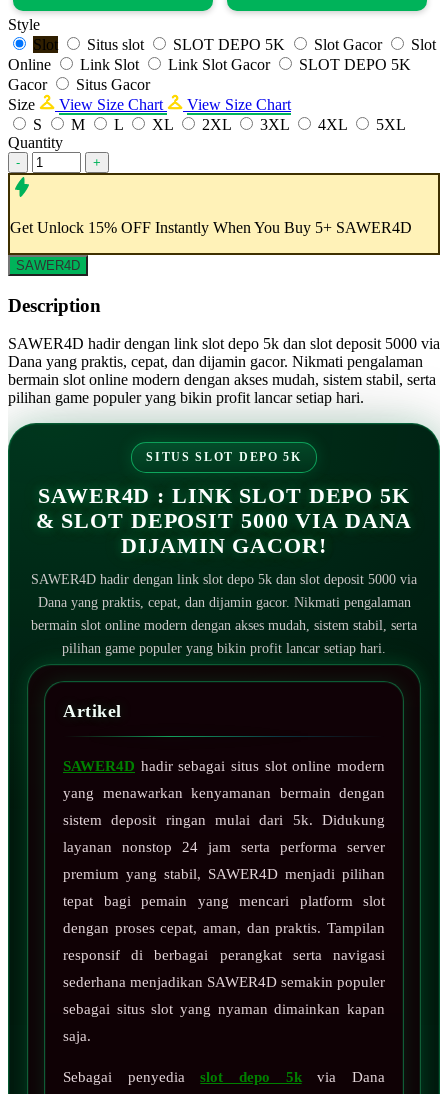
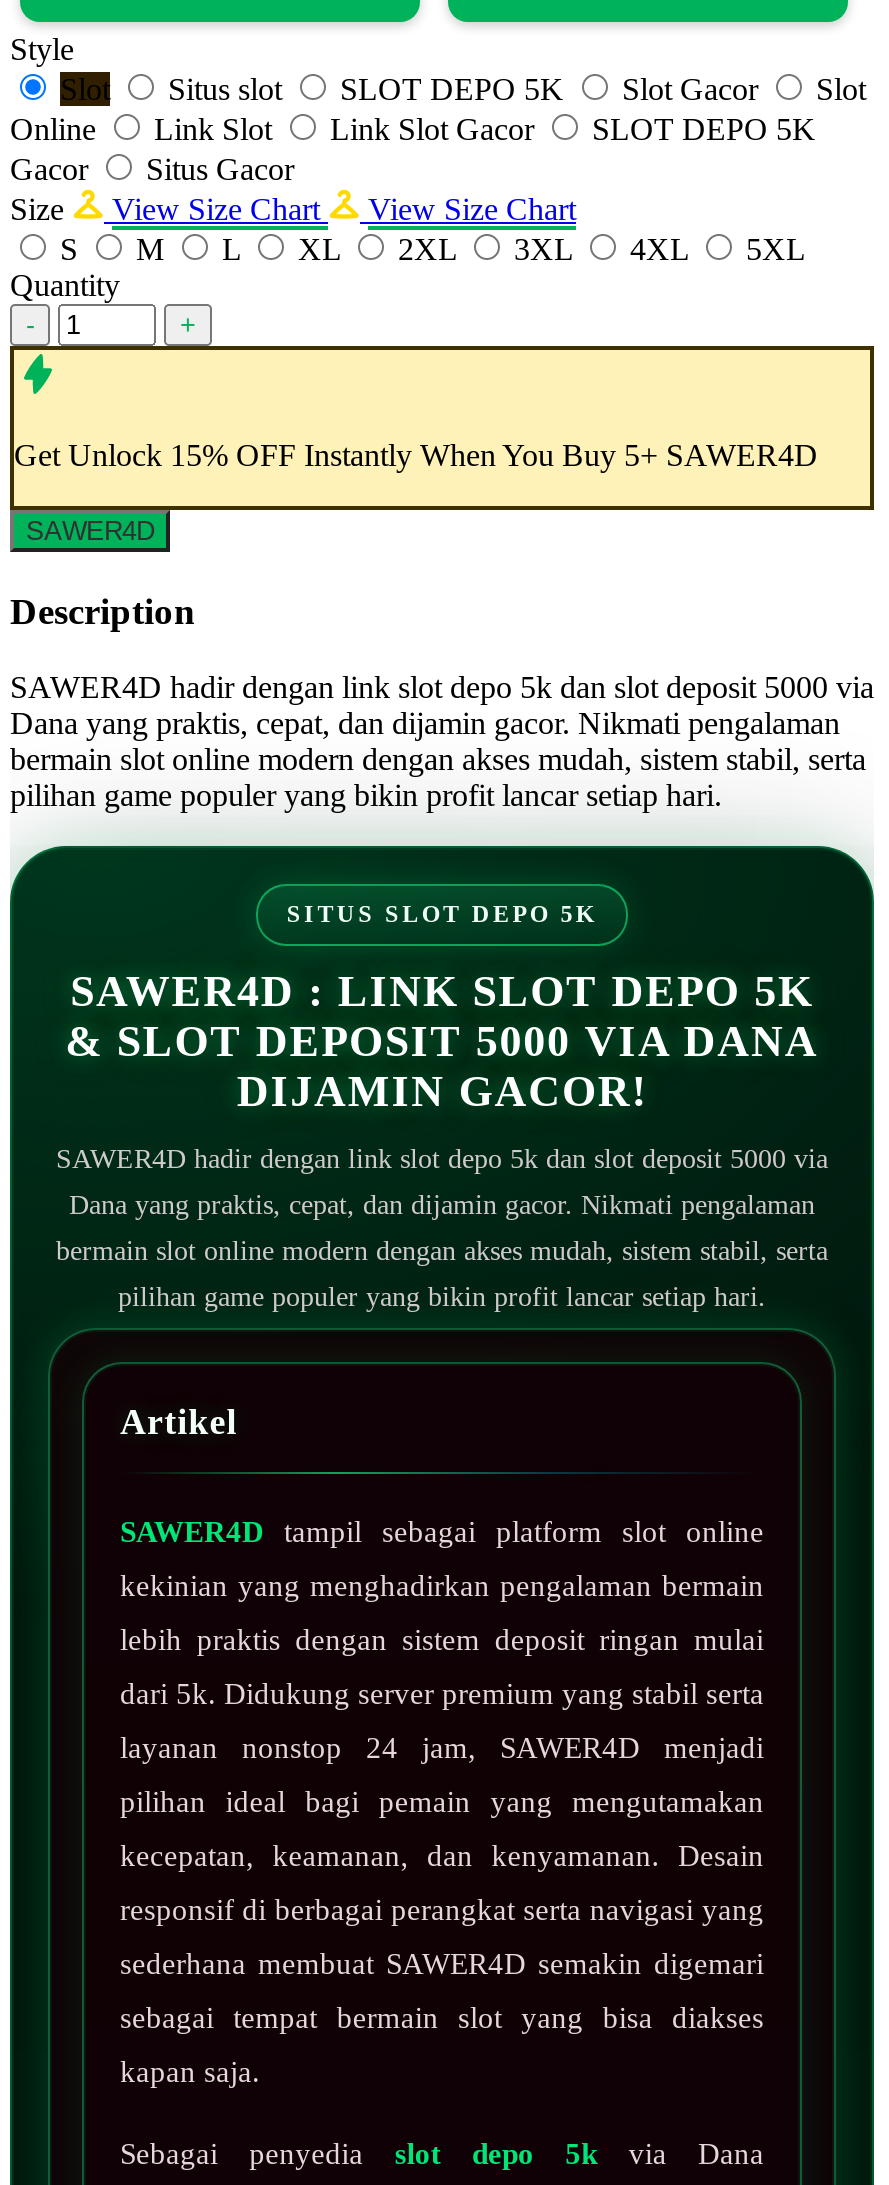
- SAWER4D hadir sebagai situs slot online modern
+ SAWER4D tampil sebagai platform slot online

- yang menawarkan kenyamanan bermain dengan
+ kekinian yang menghadirkan pengalaman bermain

- sistem deposit ringan mulai dari 5k. Didukung
+ lebih praktis dengan sistem deposit ringan mulai

- layanan nonstop 24 jam serta performa server
+ dari 5k. Didukung server premium yang stabil serta

- premium yang stabil, SAWER4D menjadi pilihan
+ layanan nonstop 24 jam, SAWER4D menjadi

- tepat bagi pemain yang mencari platform slot
+ pilihan ideal bagi pemain yang mengutamakan

- dengan proses cepat, aman, dan praktis. Tampilan
+ kecepatan, keamanan, dan kenyamanan. Desain

- responsif di berbagai perangkat serta navigasi
+ responsif di berbagai perangkat serta navigasi yang

- sederhana menjadikan SAWER4D semakin populer
+ sederhana membuat SAWER4D semakin digemari

- sebagai situs slot yang nyaman dimainkan kapan
+ sebagai tempat bermain slot yang bisa diakses

- saja.
+ kapan saja.
